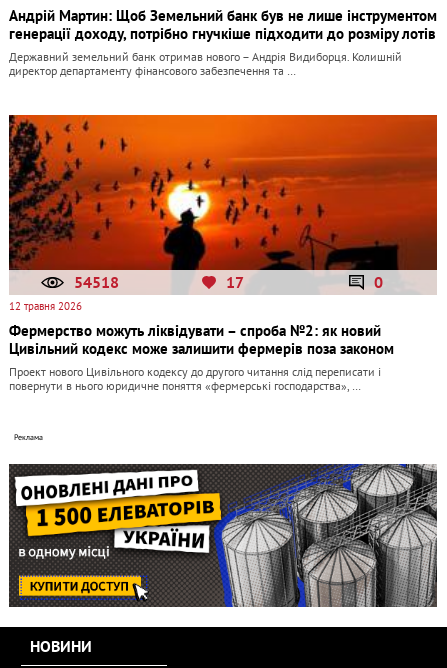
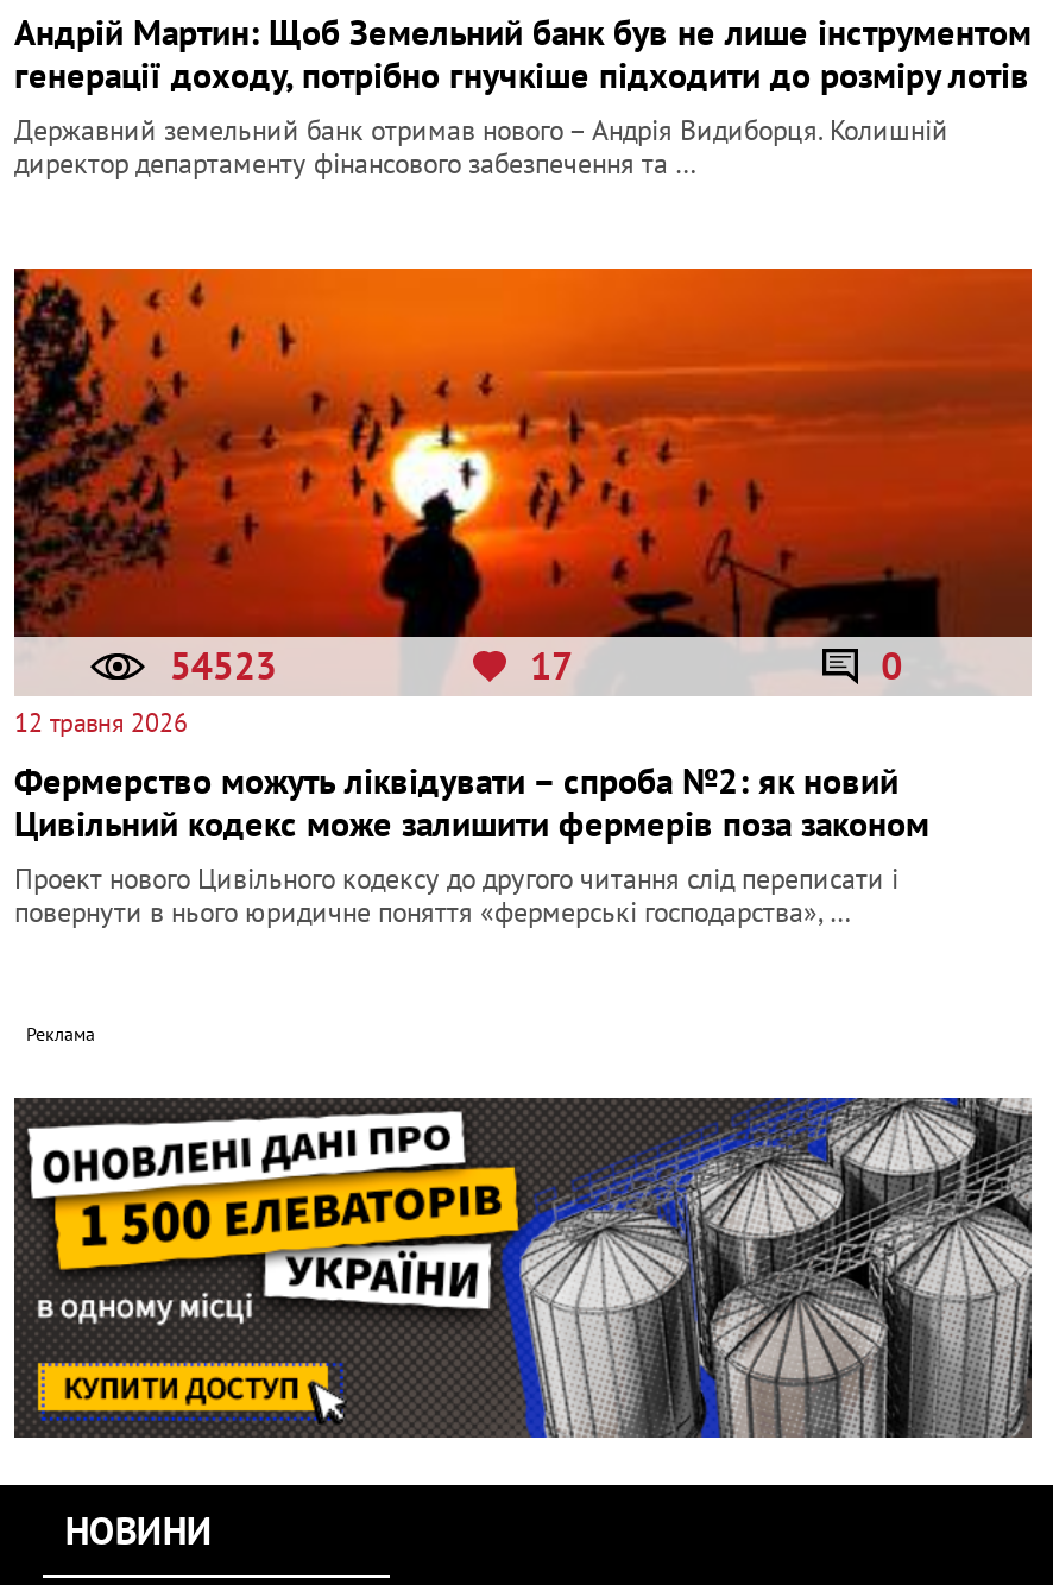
- 54518
+ 54523
